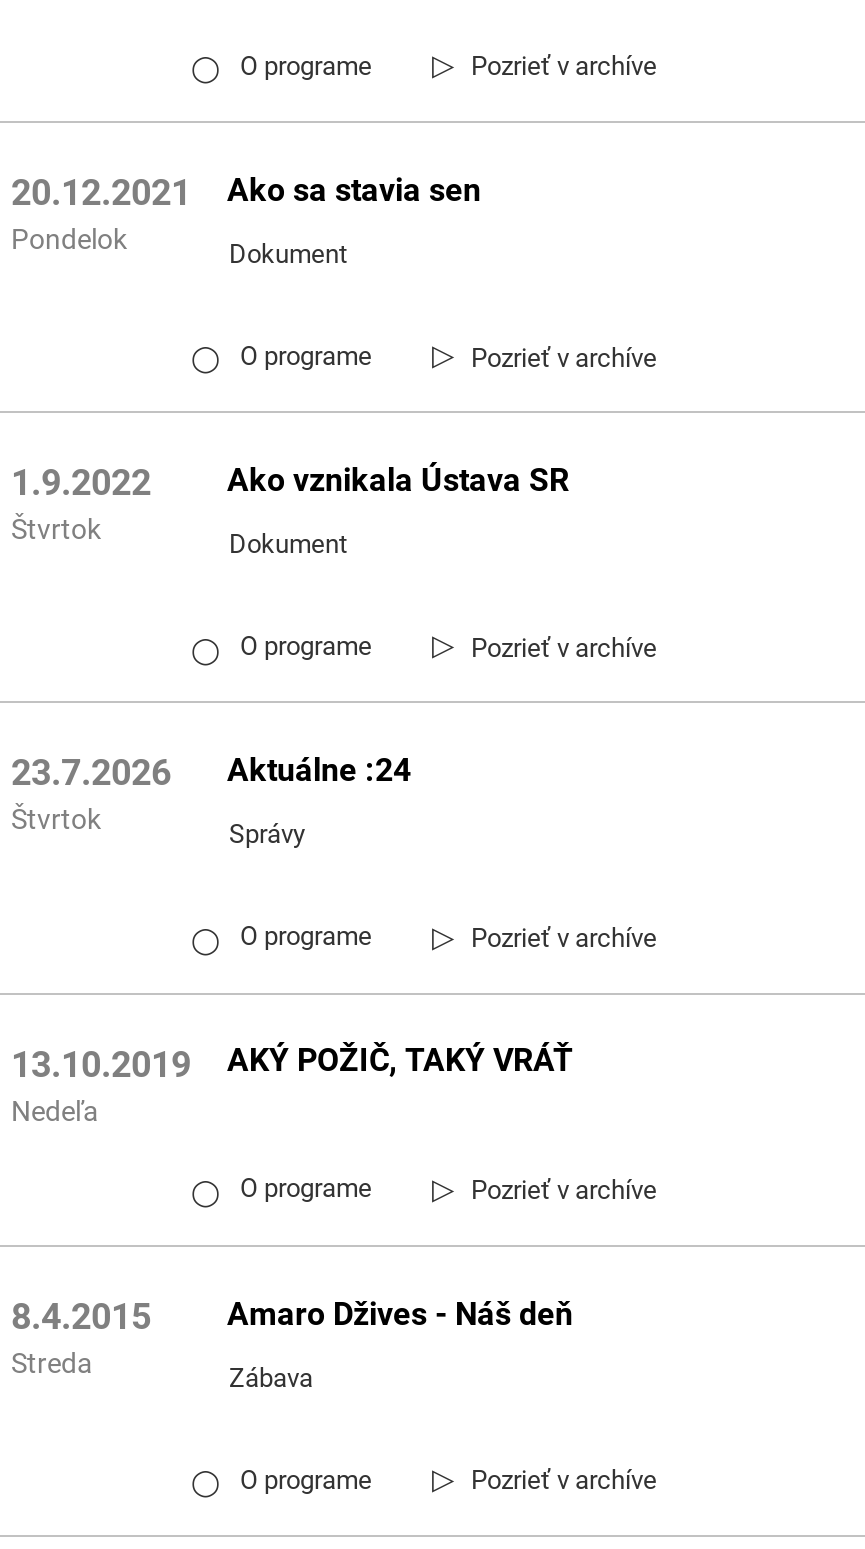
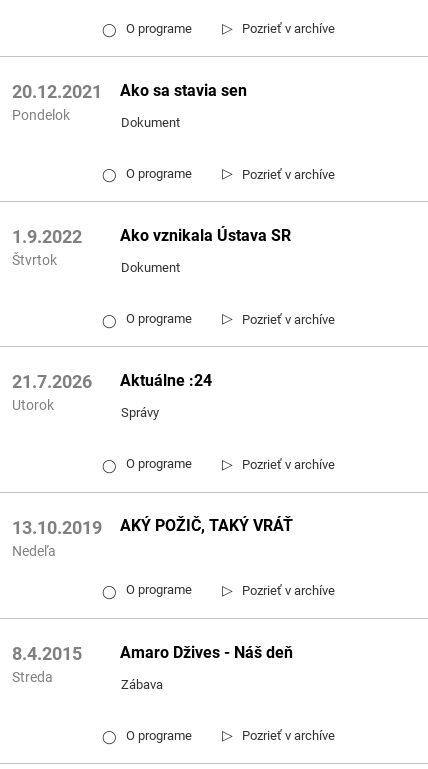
- 23.7.2026 Aktuálne :24
+ 21.7.2026 Aktuálne :24

- Štvrtok
+ Utorok
